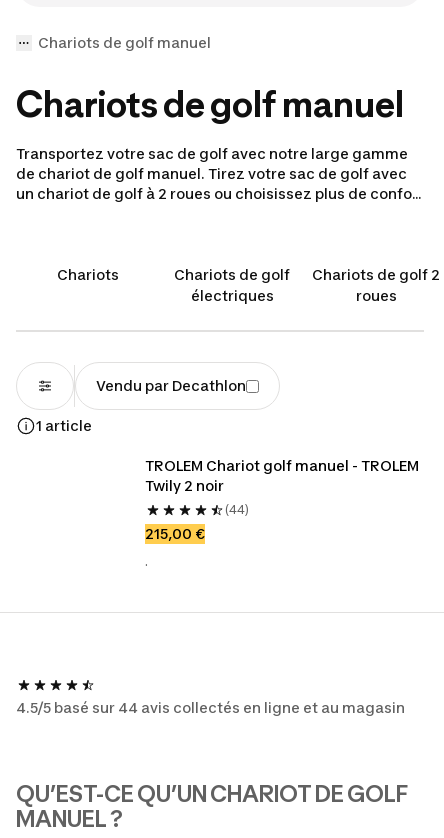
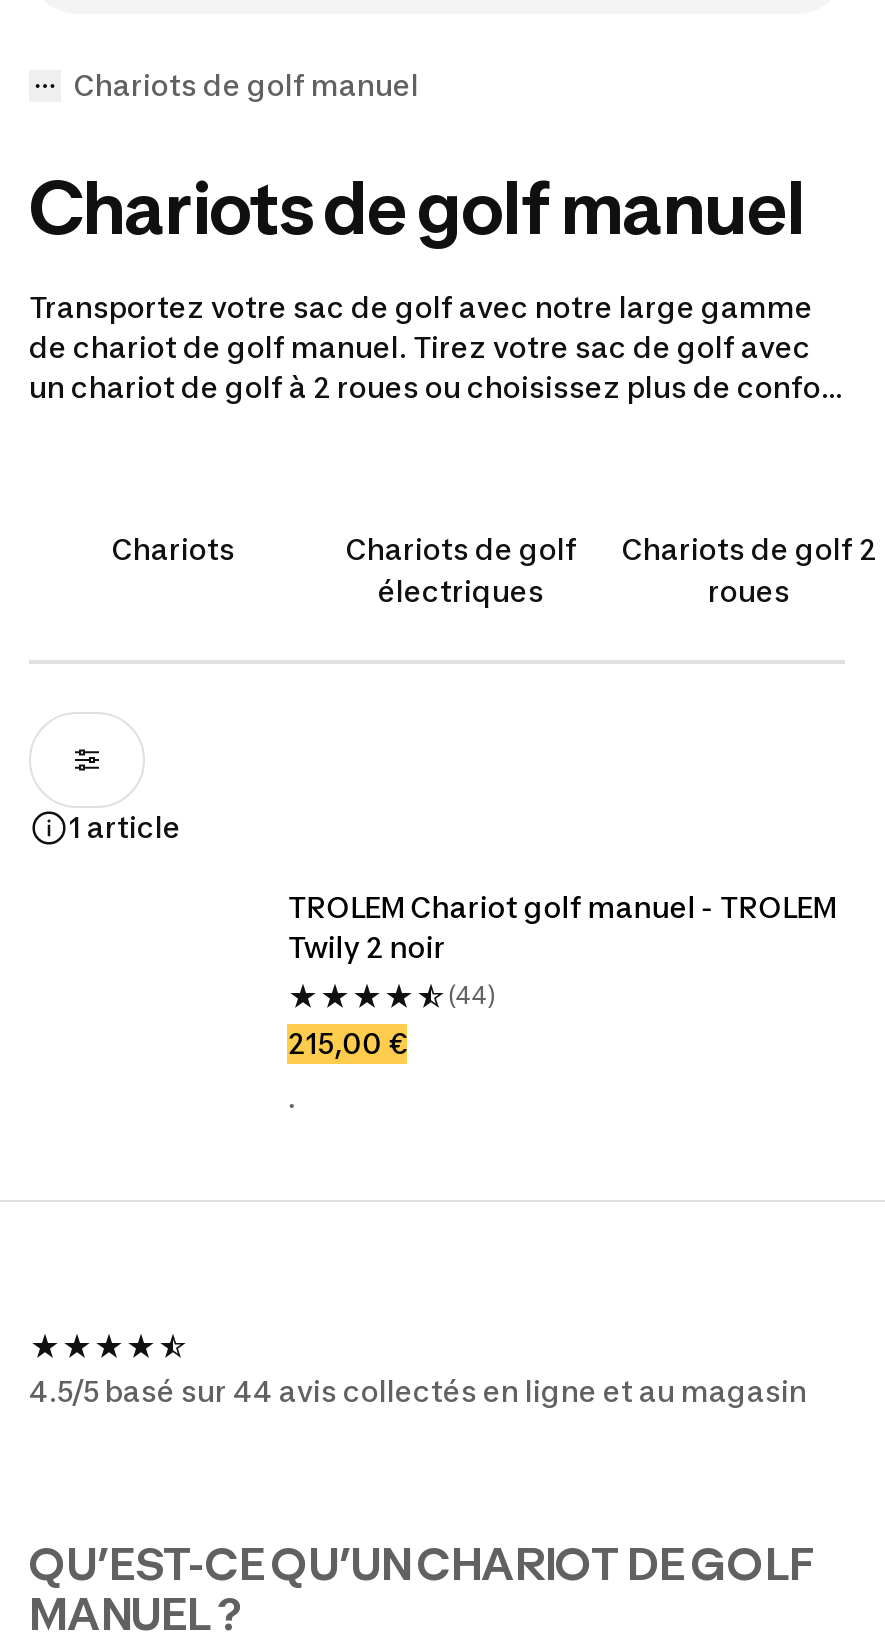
- Vendu par Decathlon
